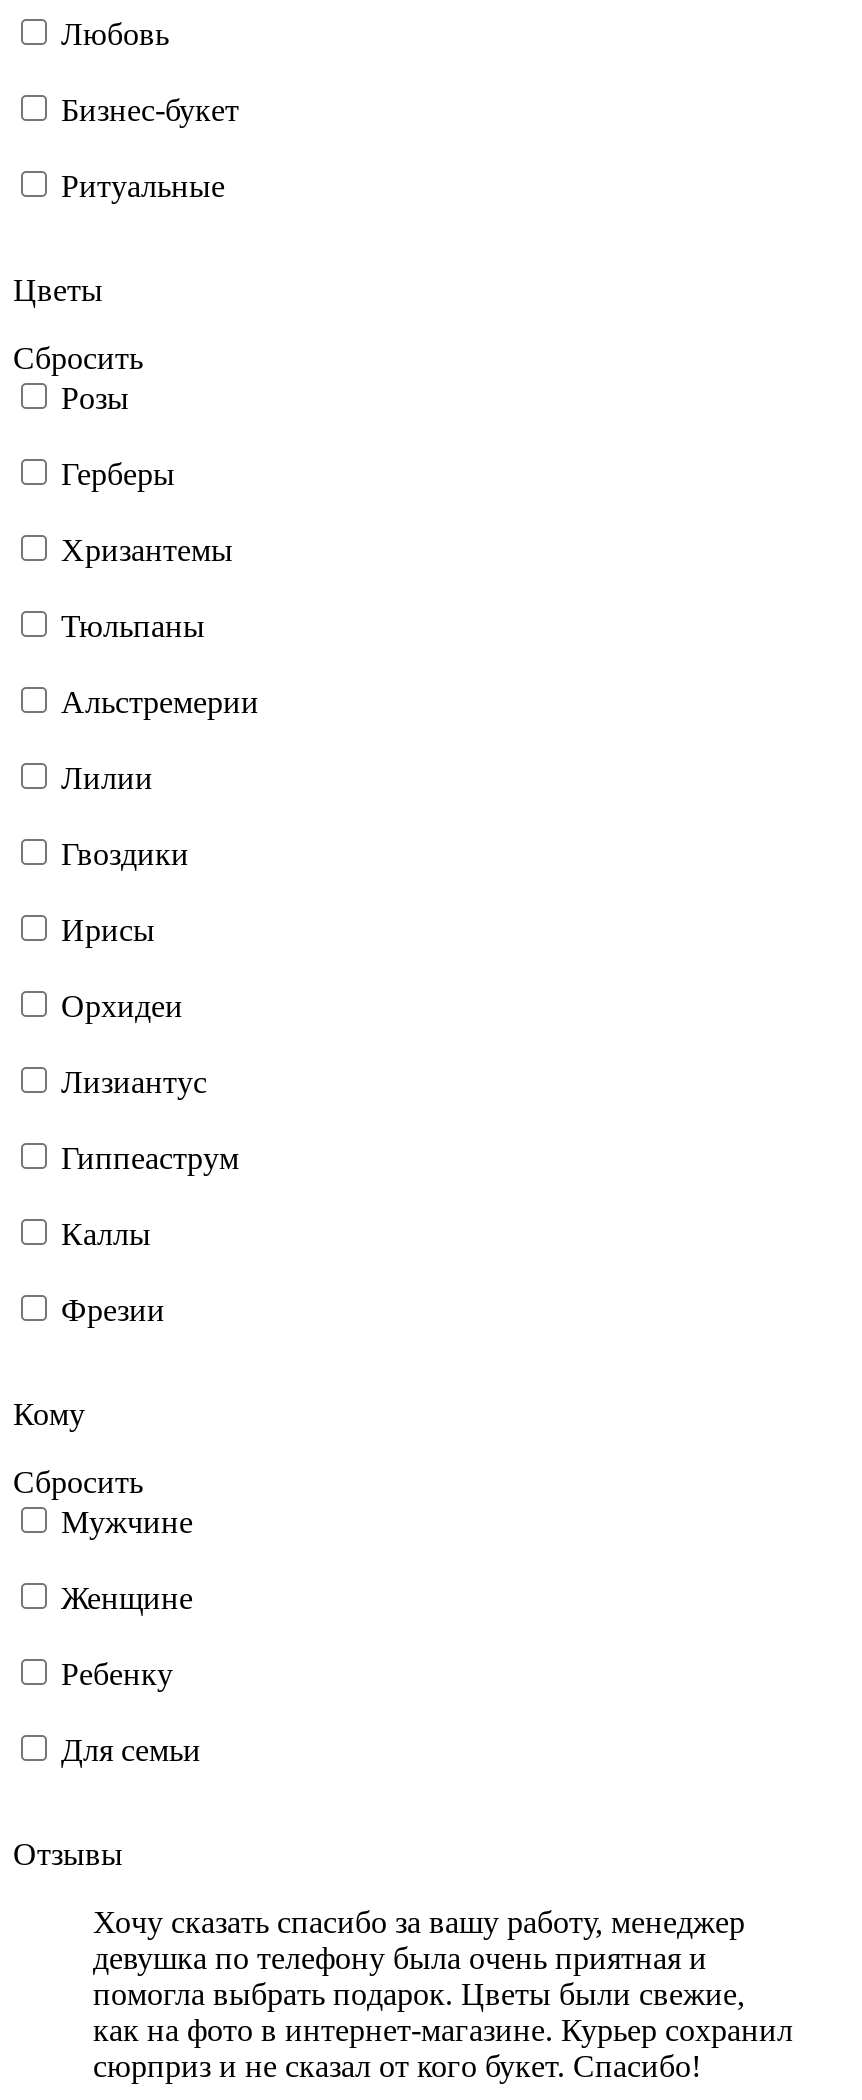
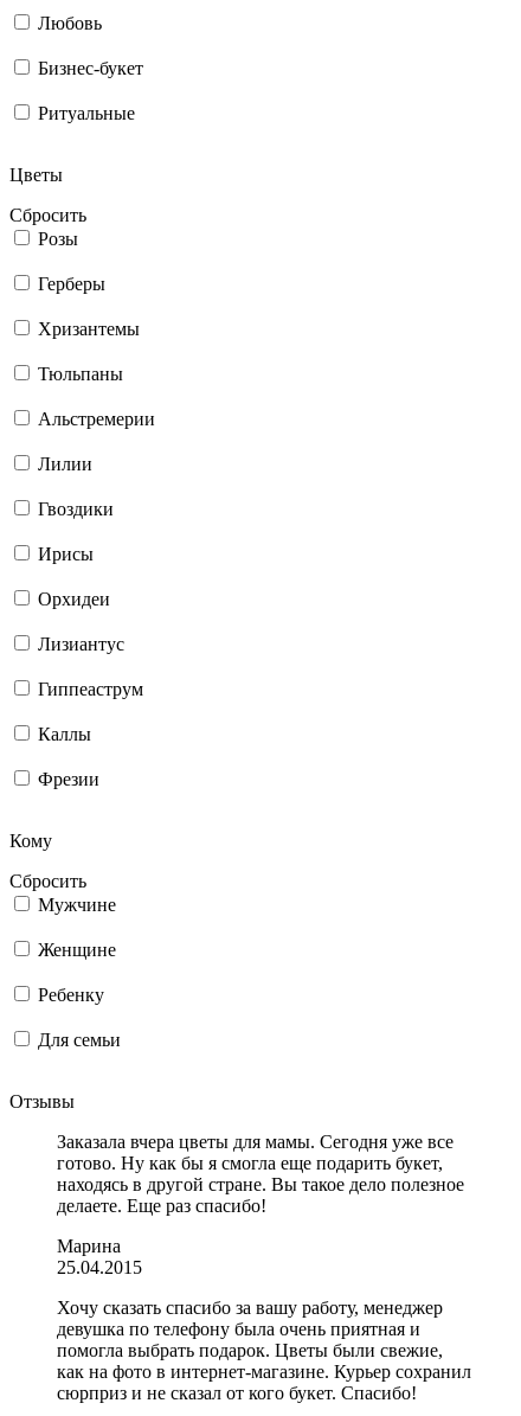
+ Заказала вчера цветы для мамы. Сегодня уже все
+ готово. Ну как бы я смогла еще подарить букет,
+ находясь в другой стране. Вы такое дело полезное
+ делаете. Еще раз спасибо!
+ Марина
+ 25.04.2015
